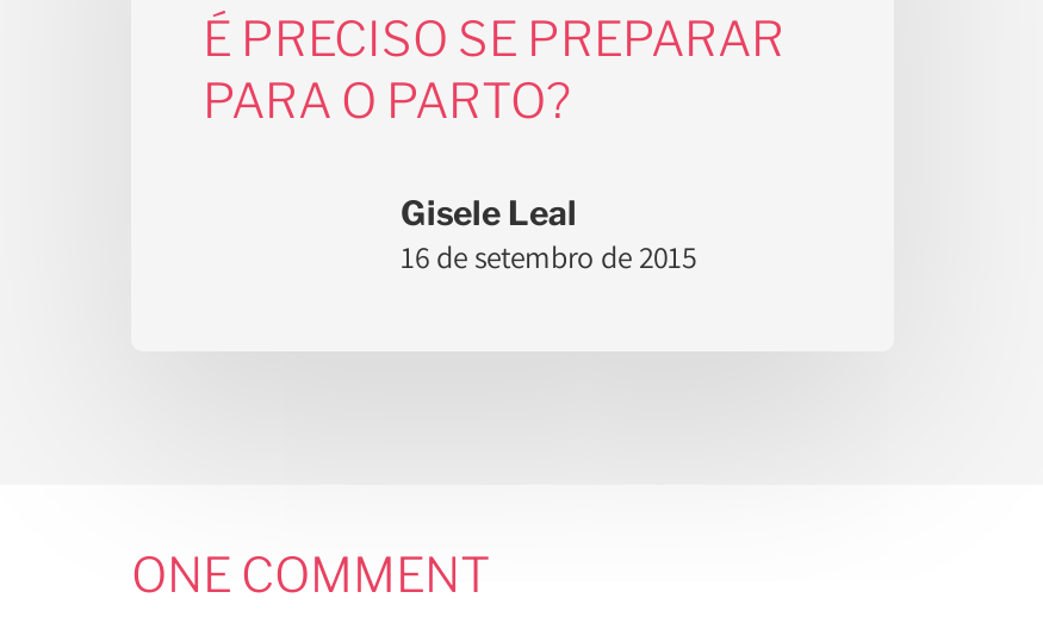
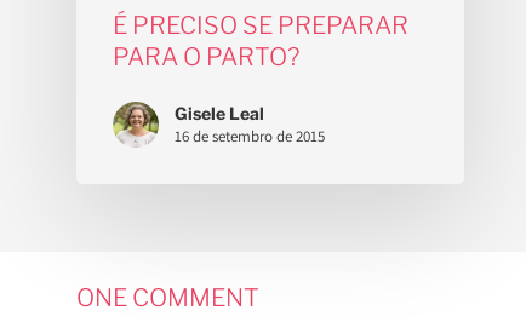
+ [image]
